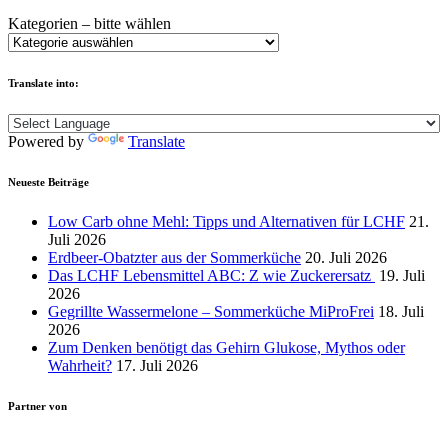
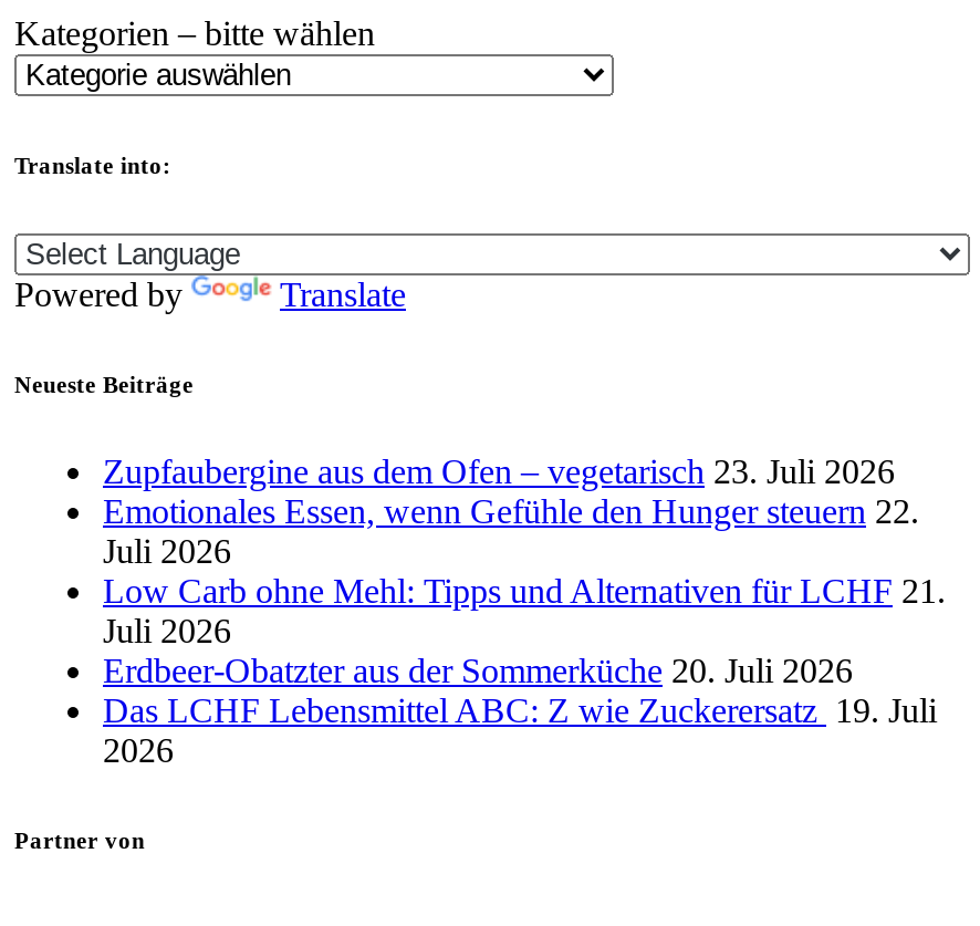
+ Zupfaubergine aus dem Ofen – vegetarisch 23. Juli 2026
+ Emotionales Essen, wenn Gefühle den Hunger steuern 22.
+ Juli 2026

moved down: Low Carb ohne Mehl: Tipps und Alternativen für LCHF 21. | Juli 2026 | Erdbeer-Obatzter aus der Sommerküche 20. Juli 2026 | Das LCHF Lebensmittel ABC: Z wie Zuckerersatz 19. Juli | 2026

- Gegrillte Wassermelone – Sommerküche MiProFrei 18. Juli
- 2026
- Zum Denken benötigt das Gehirn Glukose, Mythos oder
- Wahrheit? 17. Juli 2026
